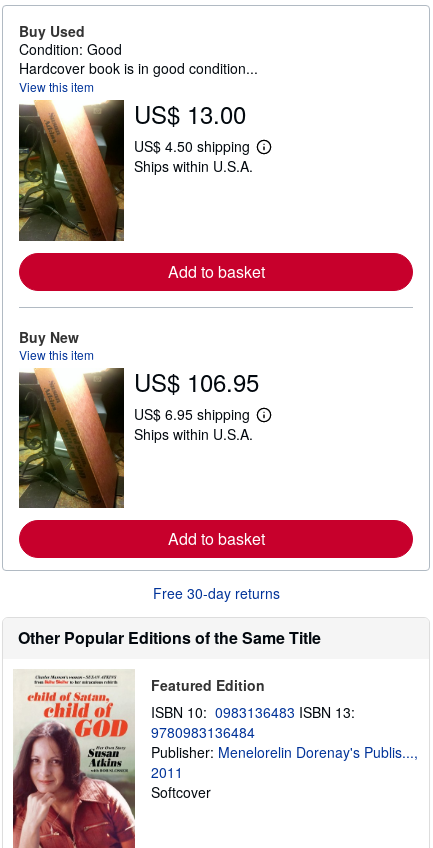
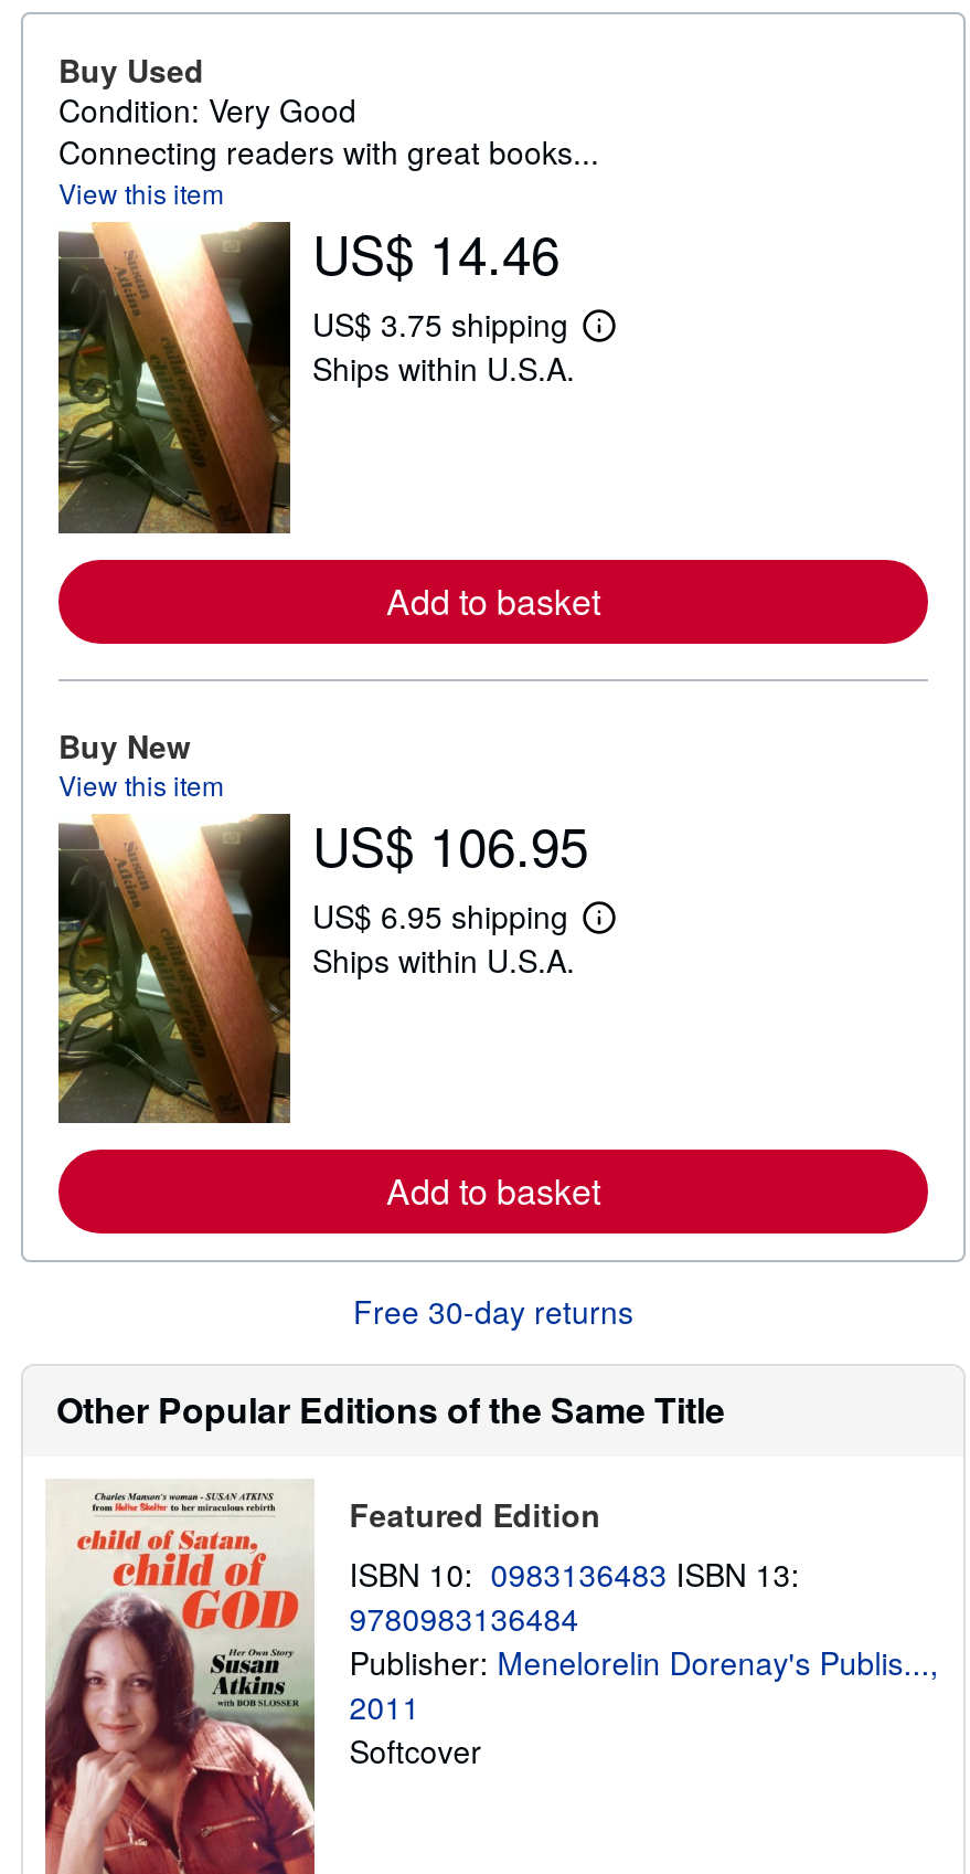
- Condition: Good
- Hardcover book is in good condition...
+ Condition: Very Good
+ Connecting readers with great books...

- US$ 13.00
+ US$ 14.46

- US$ 4.50 shipping L
+ US$ 3.75 shipping L
